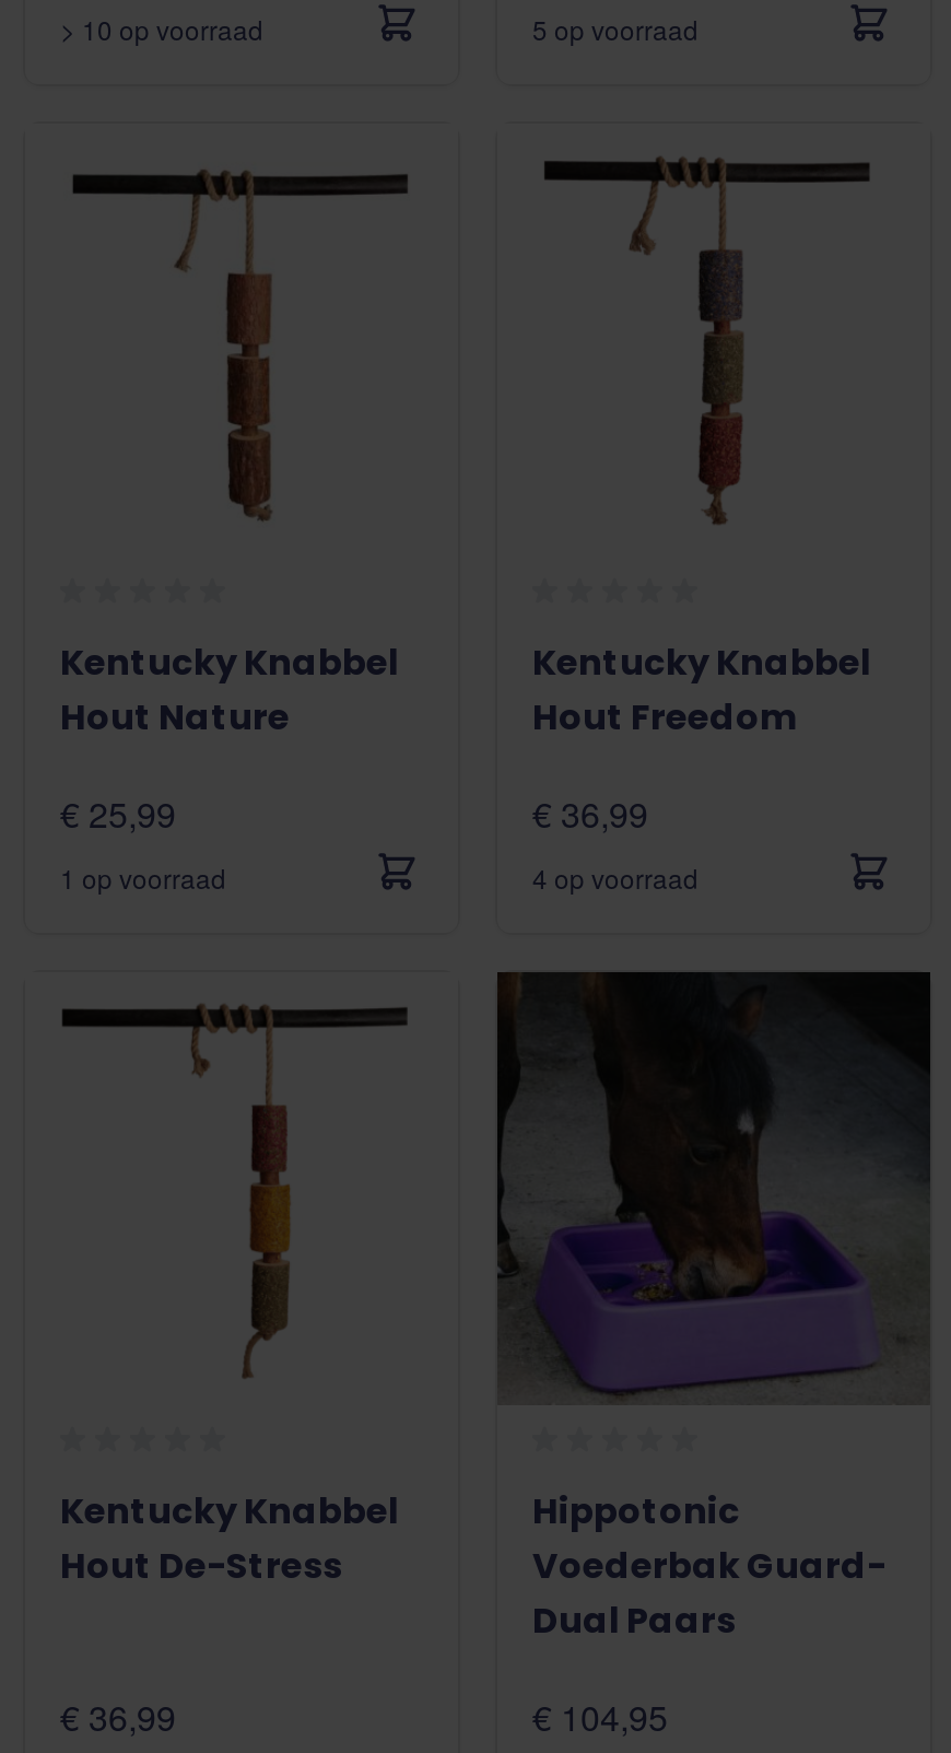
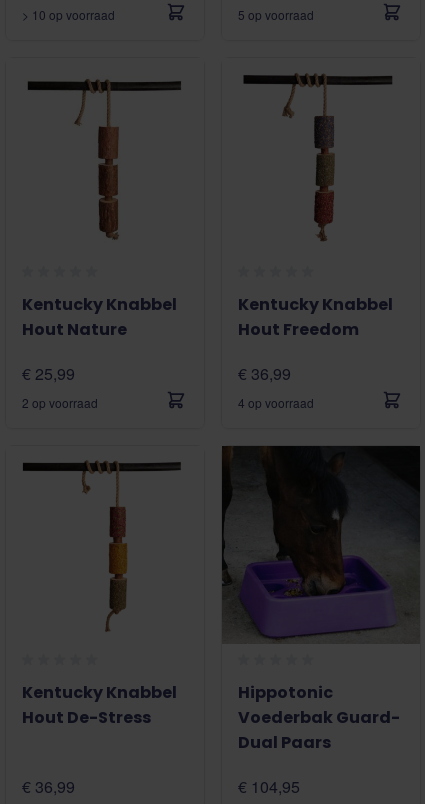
- 1 op voorraad
+ 2 op voorraad
